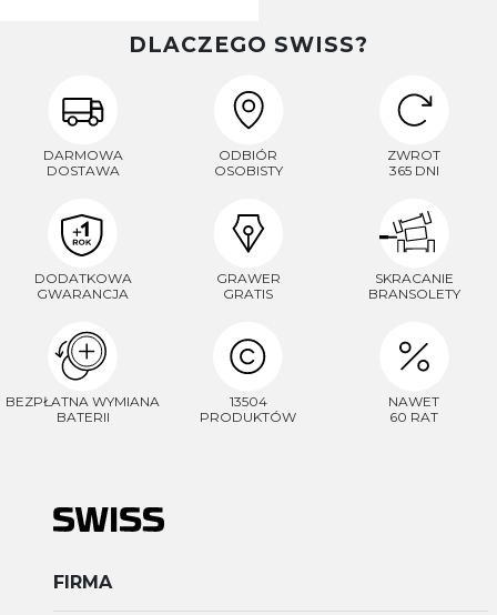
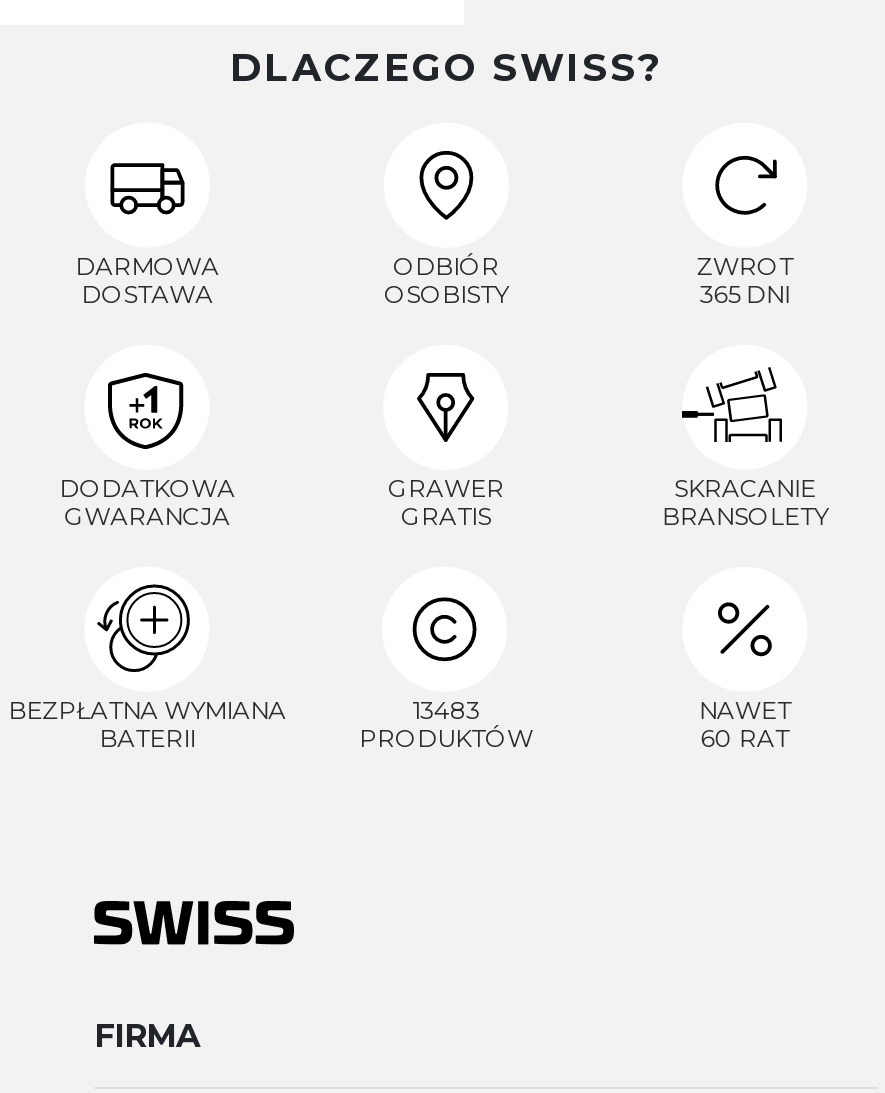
- 13504
+ 13483
